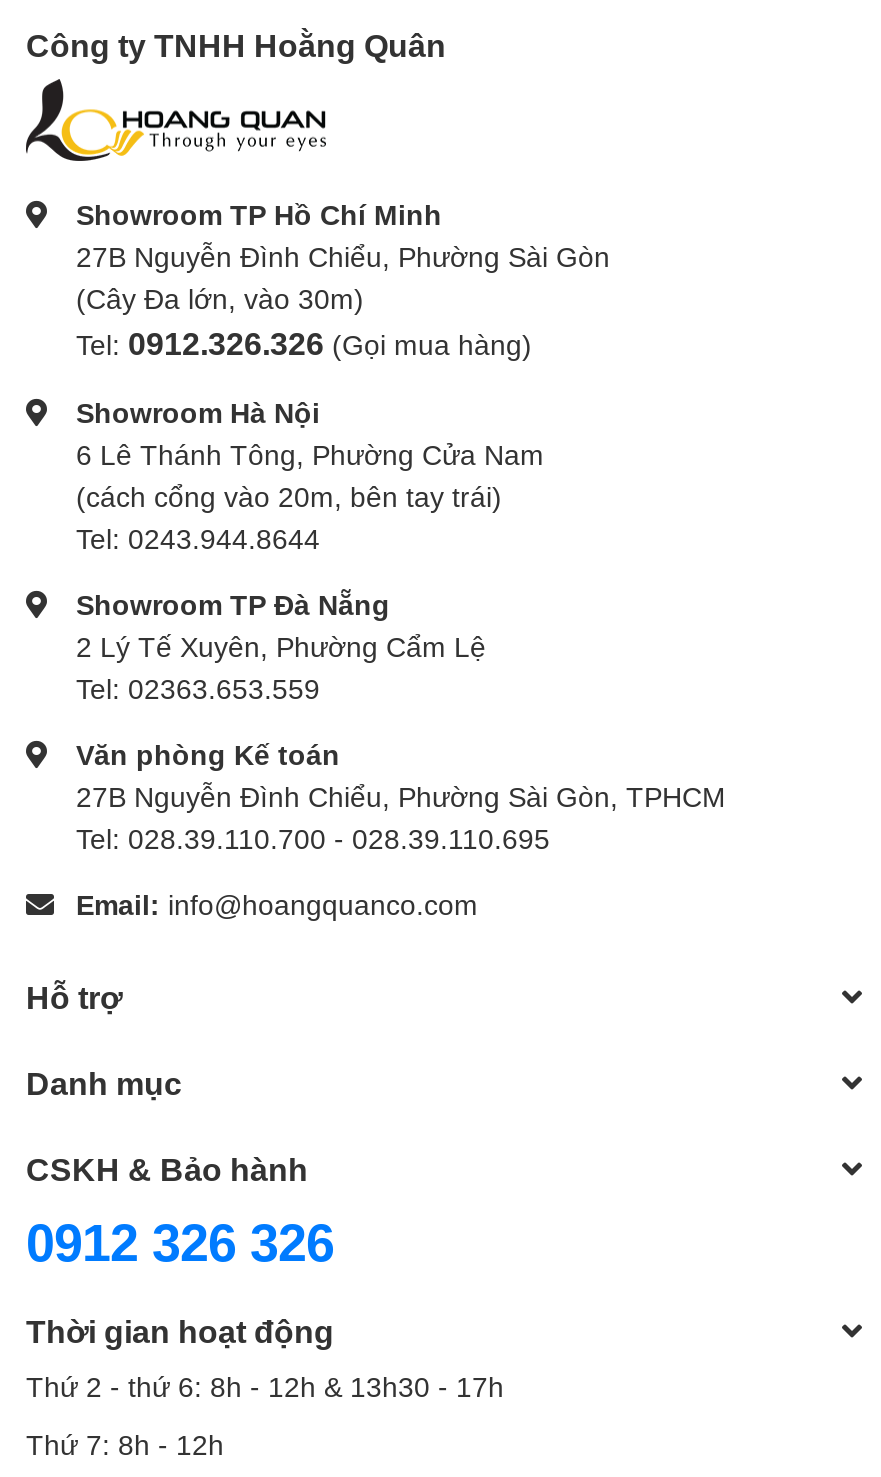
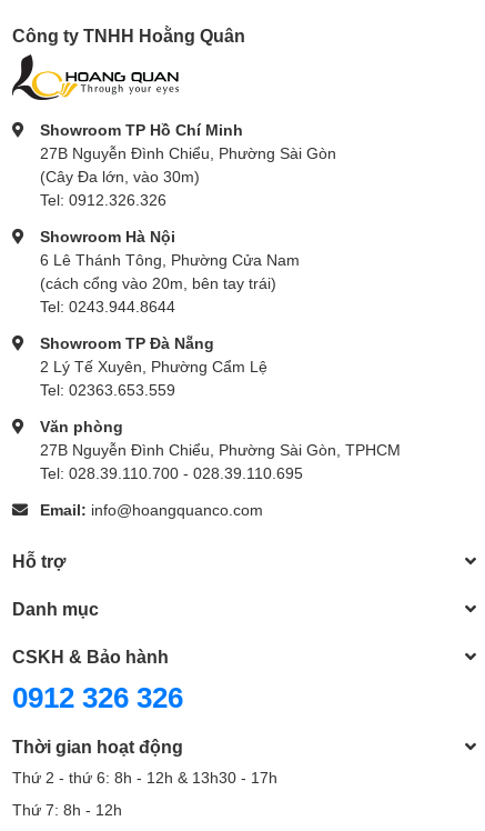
- Tel: 0912.326.326 (Gọi mua hàng)
+ Tel: 0912.326.326

- Văn phòng Kế toán
+ Văn phòng
